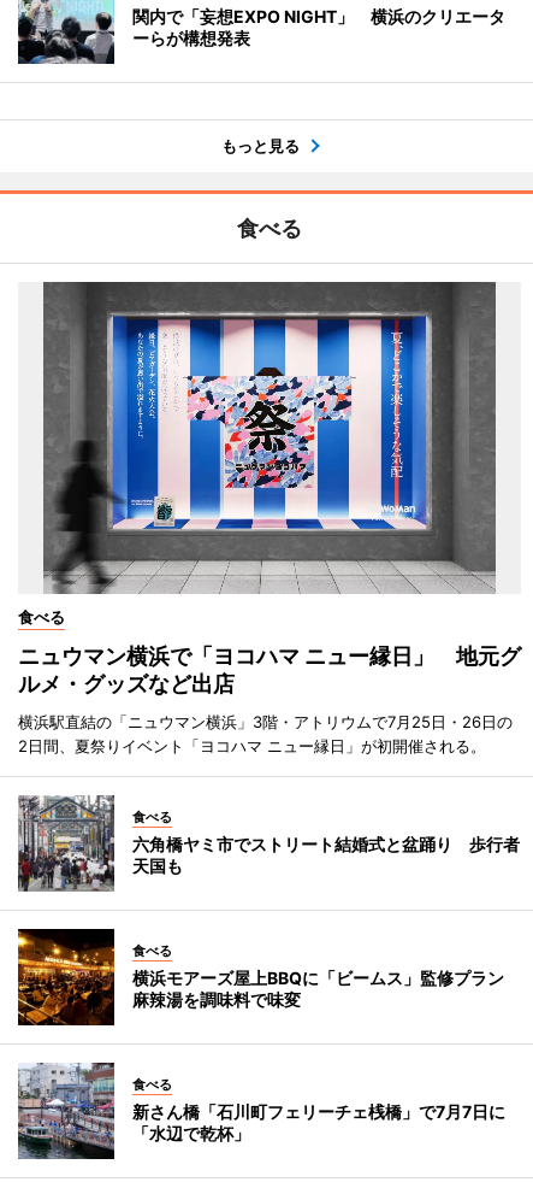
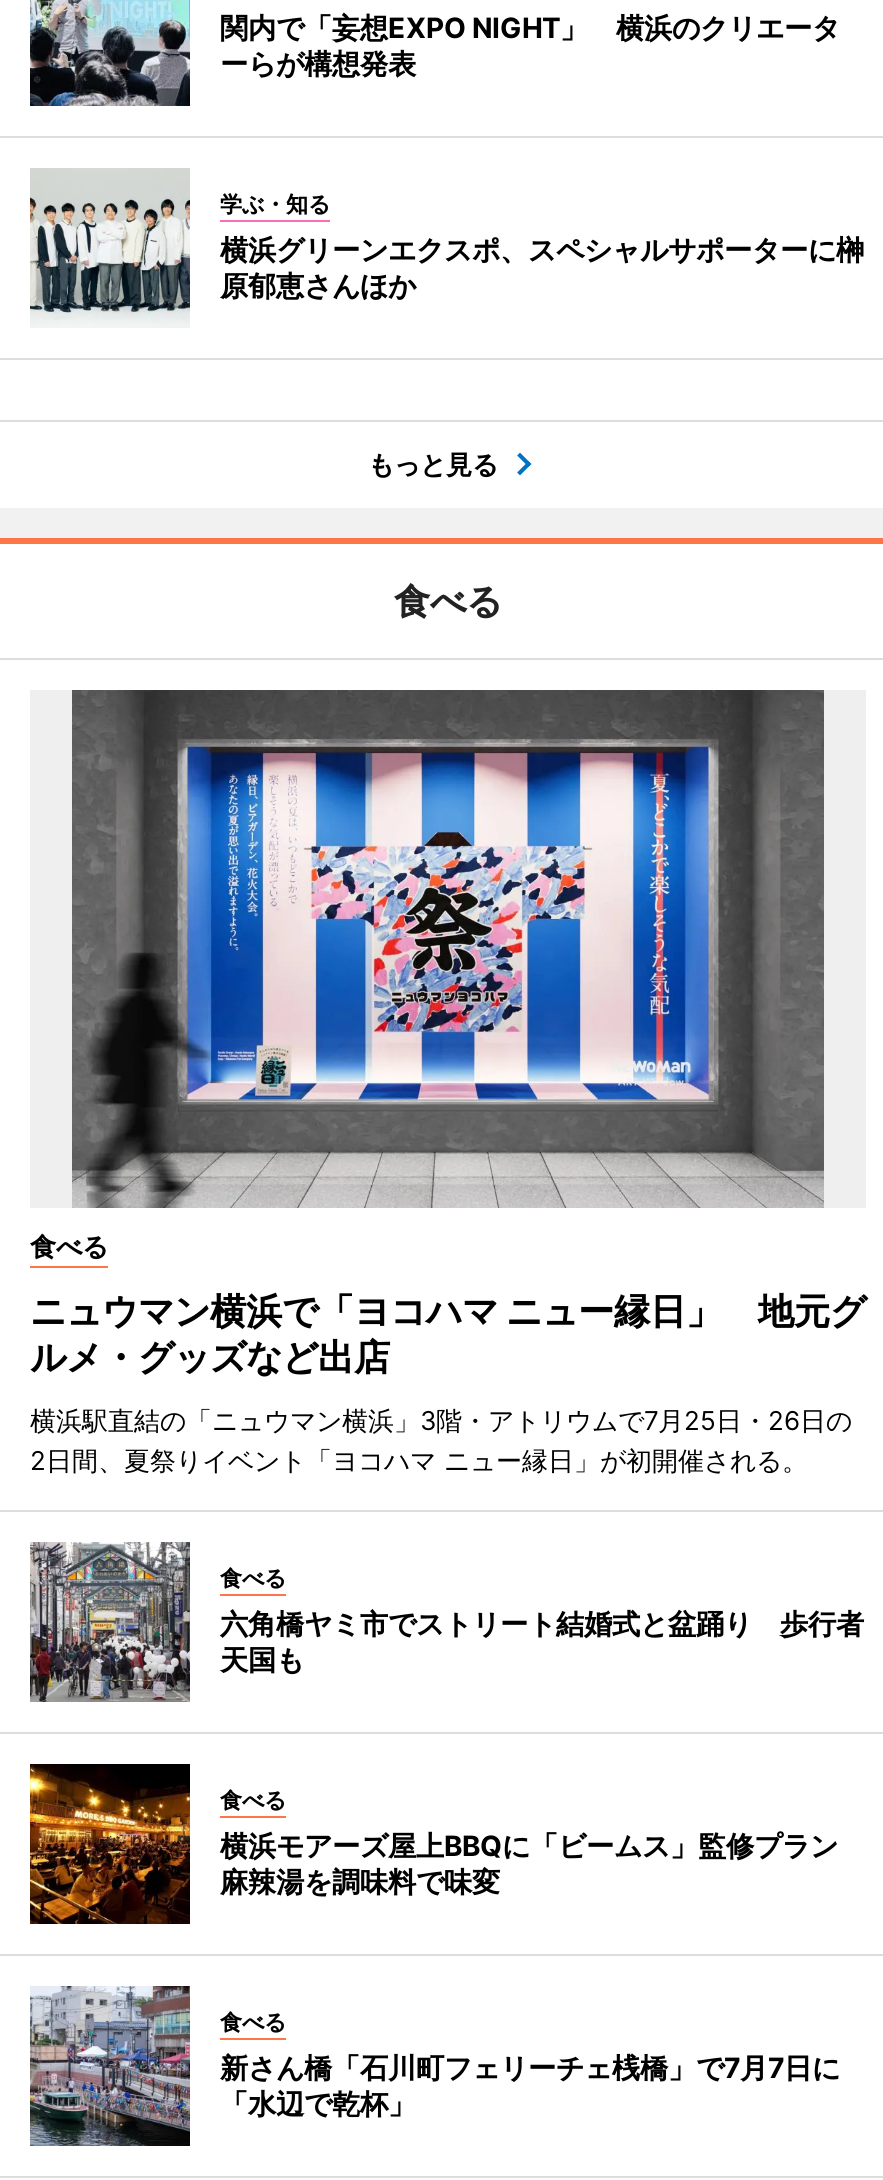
+ [image]
+ 学ぶ・知る
+ 横浜グリーンエクスポ、スペシャルサポーターに榊
+ 原郁恵さんほか
